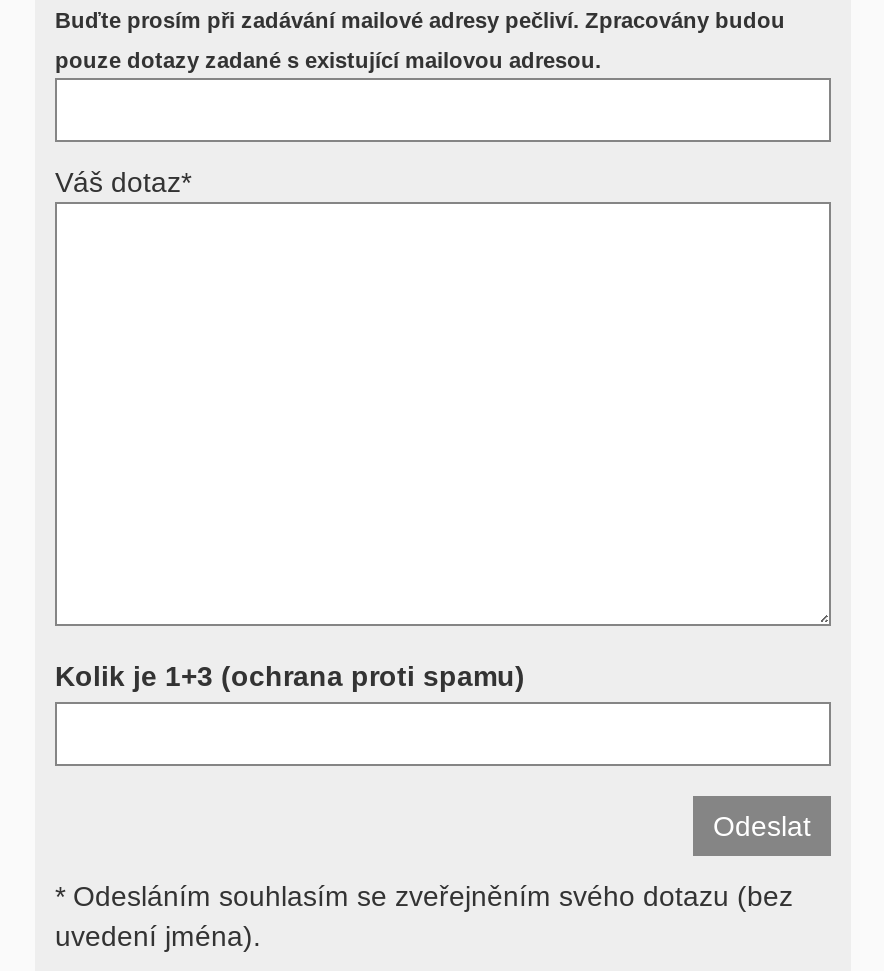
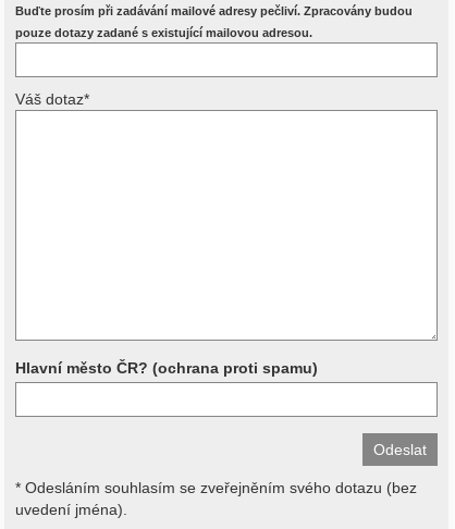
- Kolik je 1+3 (ochrana proti spamu)
+ Hlavní město ČR? (ochrana proti spamu)
